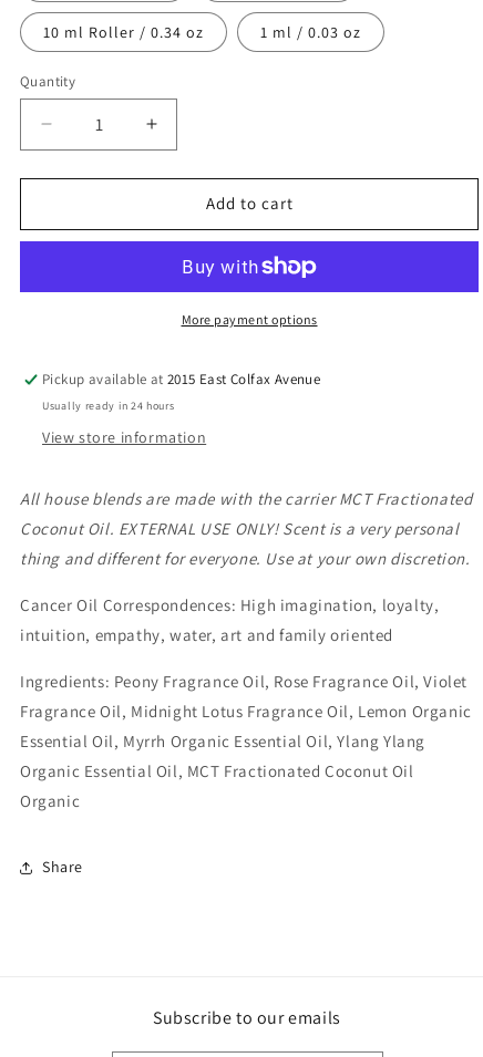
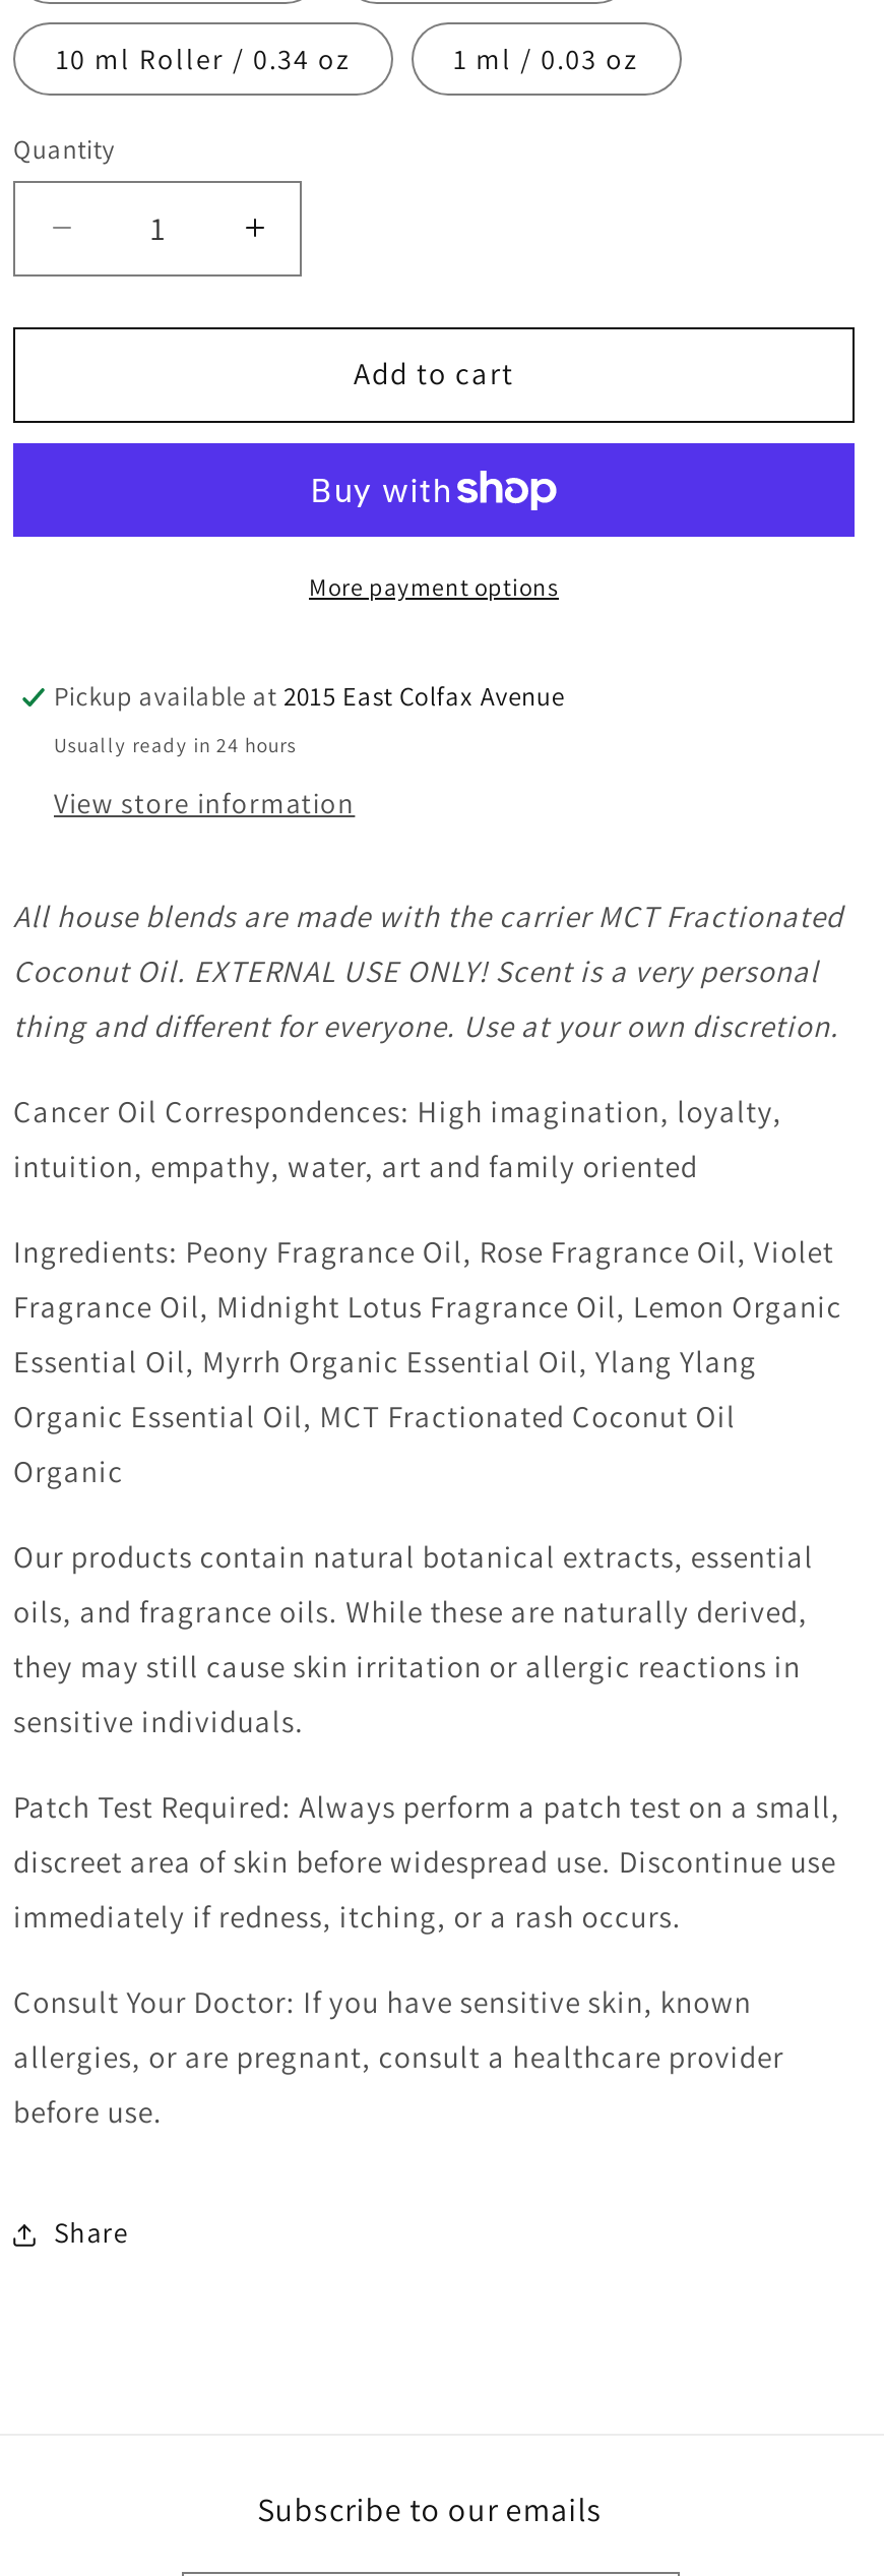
+ Our products contain natural botanical extracts, essential
+ oils, and fragrance oils. While these are naturally derived,
+ they may still cause skin irritation or allergic reactions in
+ sensitive individuals.
+ Patch Test Required: Always perform a patch test on a small,
+ discreet area of skin before widespread use. Discontinue use
+ immediately if redness, itching, or a rash occurs.
+ Consult Your Doctor: If you have sensitive skin, known
+ allergies, or are pregnant, consult a healthcare provider
+ before use.
